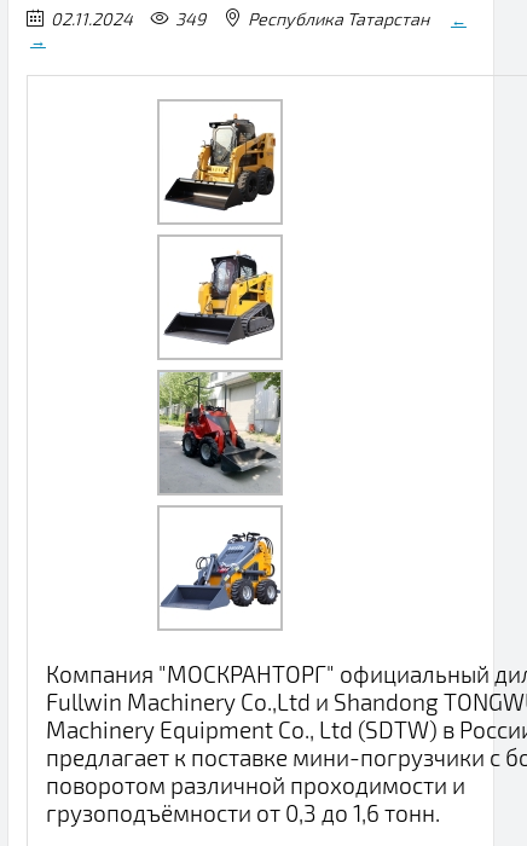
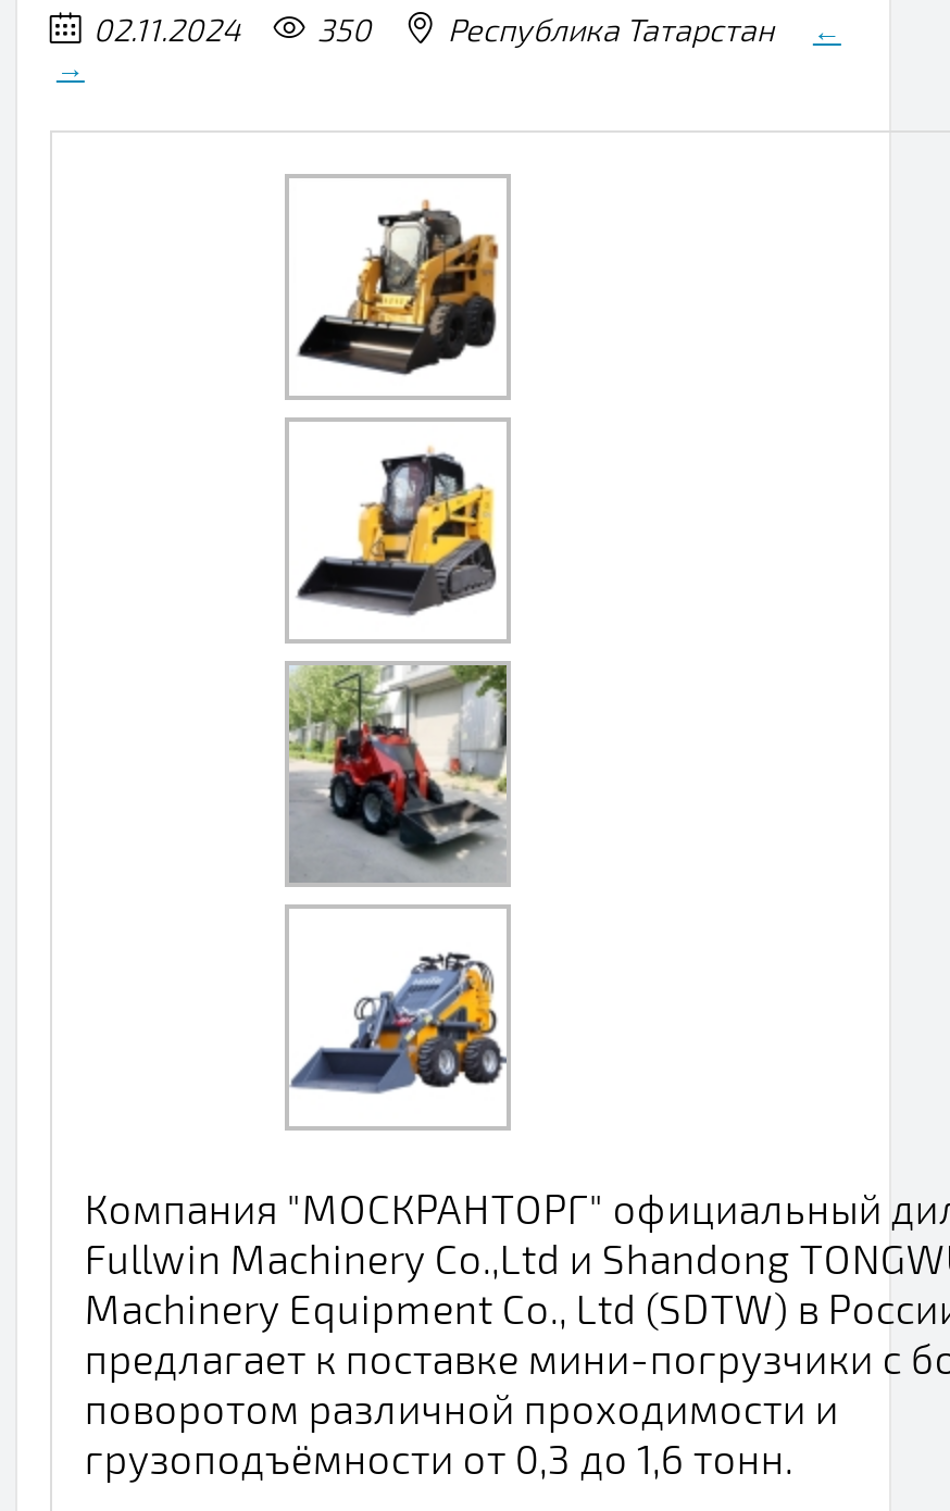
- 349
+ 350
